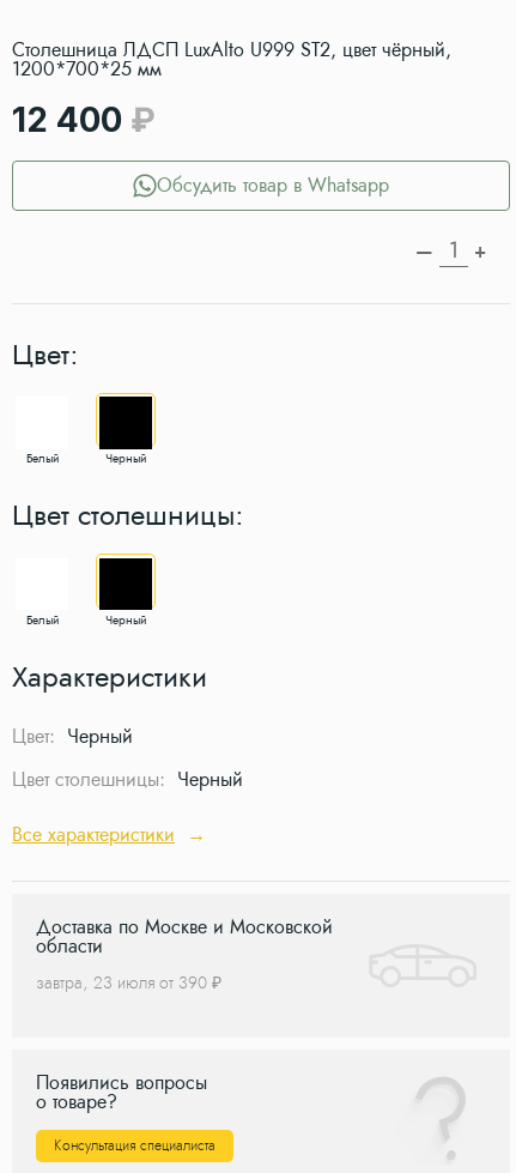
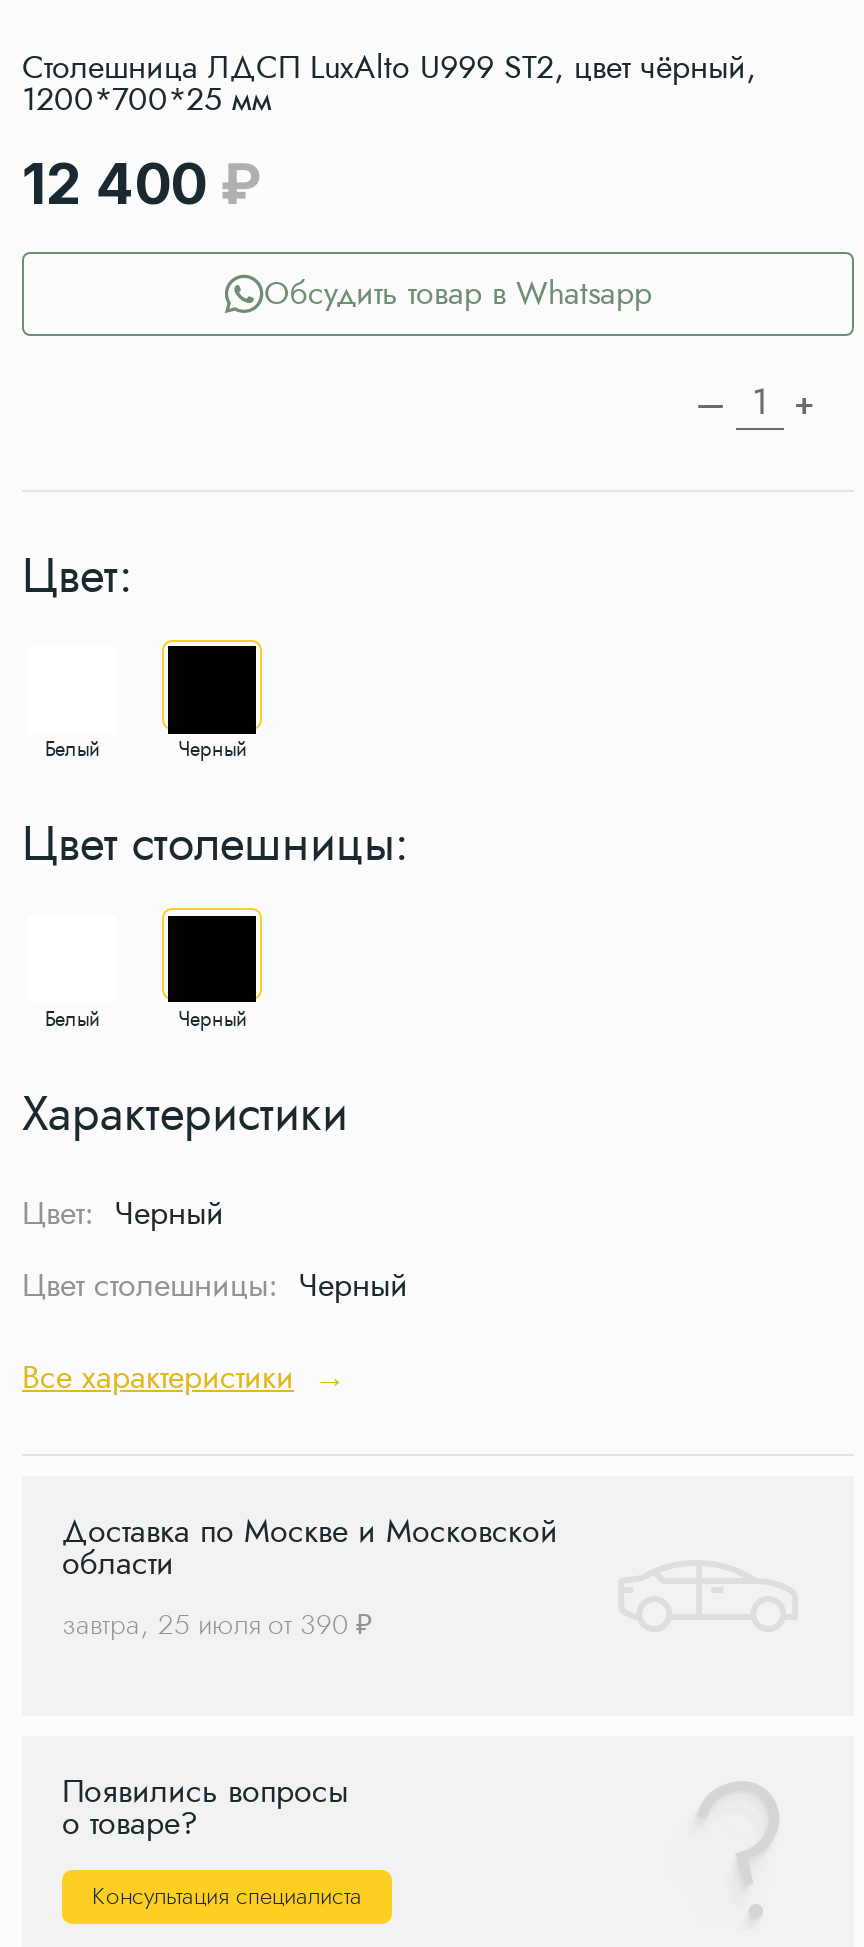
- завтра, 23 июля от 390 ₽
+ завтра, 25 июля от 390 ₽
